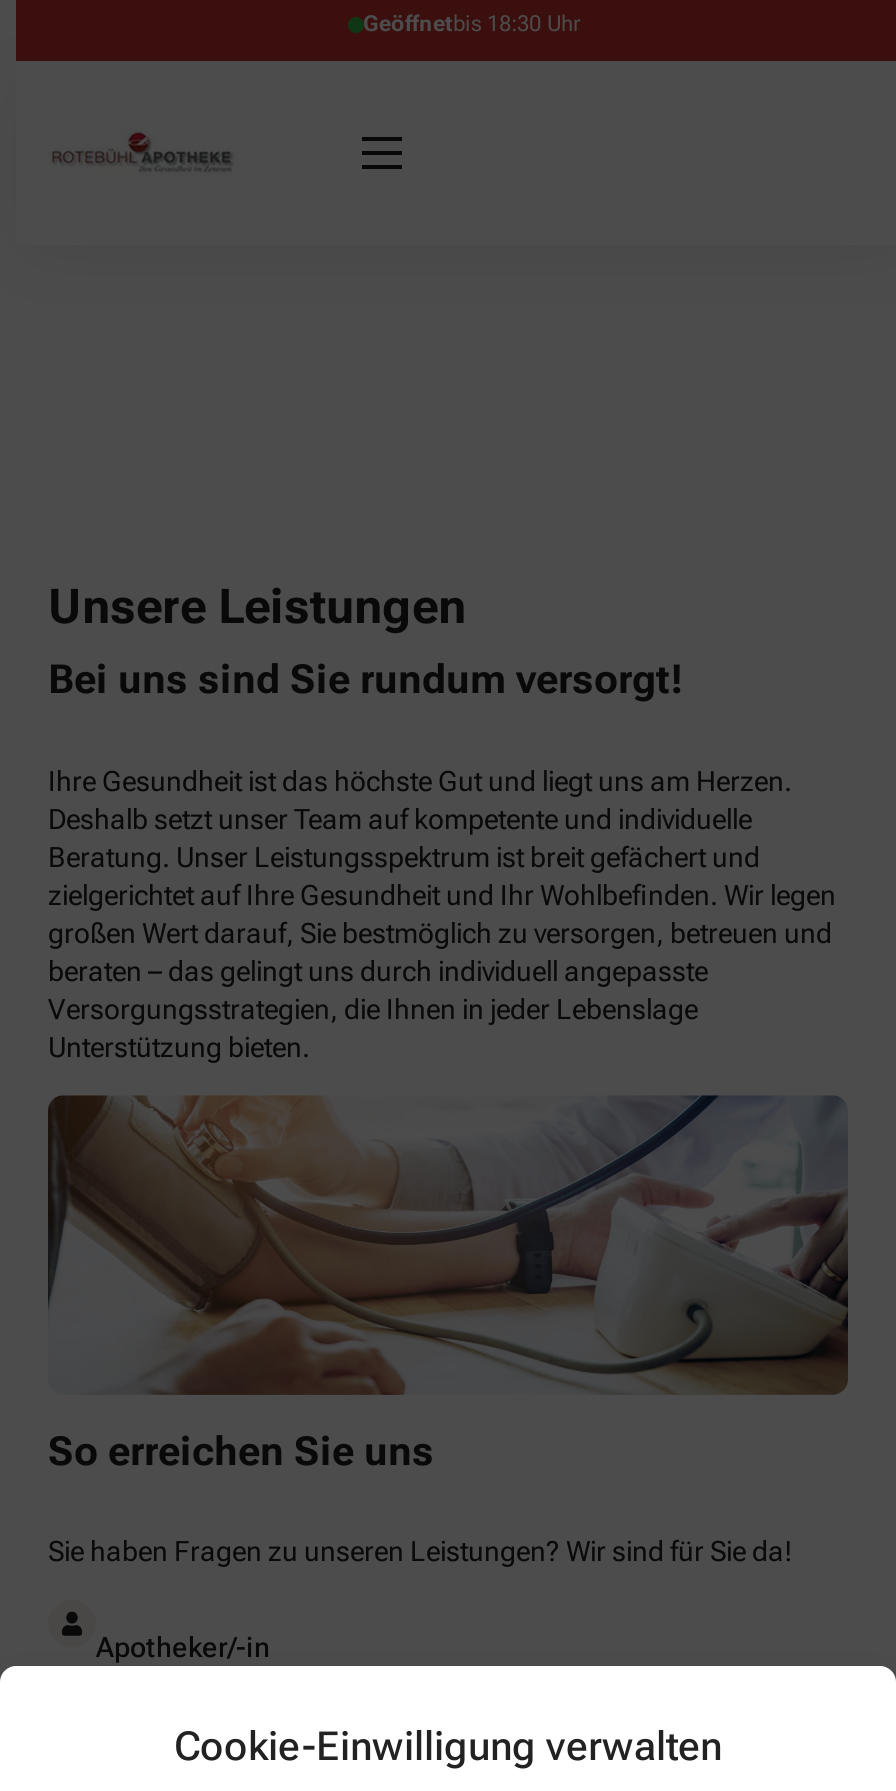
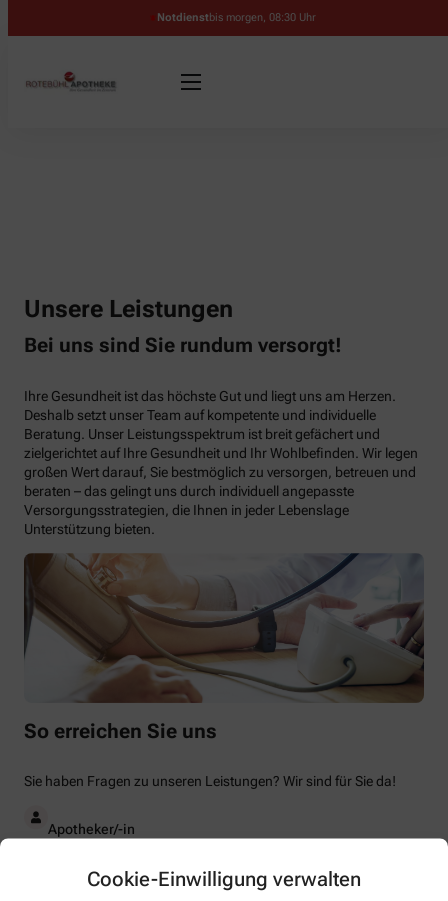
- Geöffnetbis 18:30 Uhr
+ Notdienstbis morgen, 08:30 Uhr
